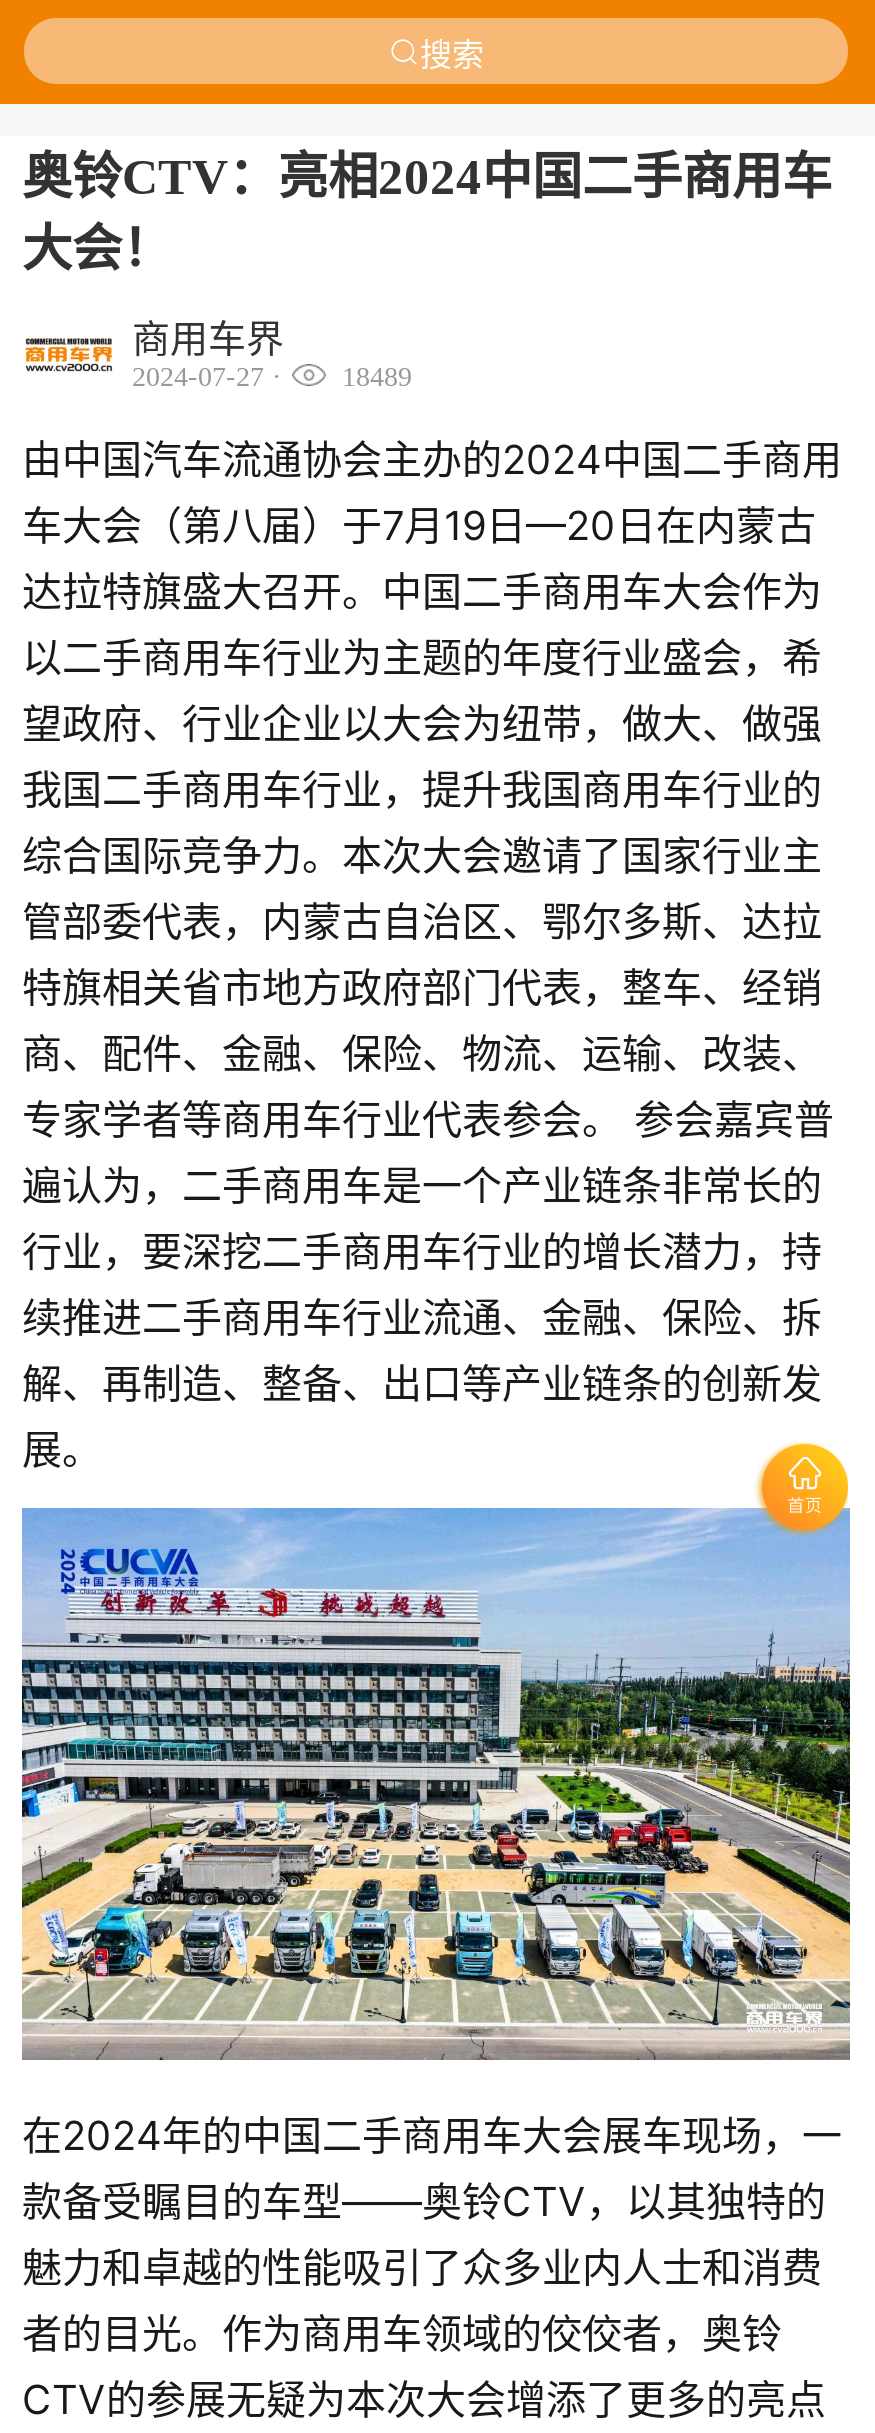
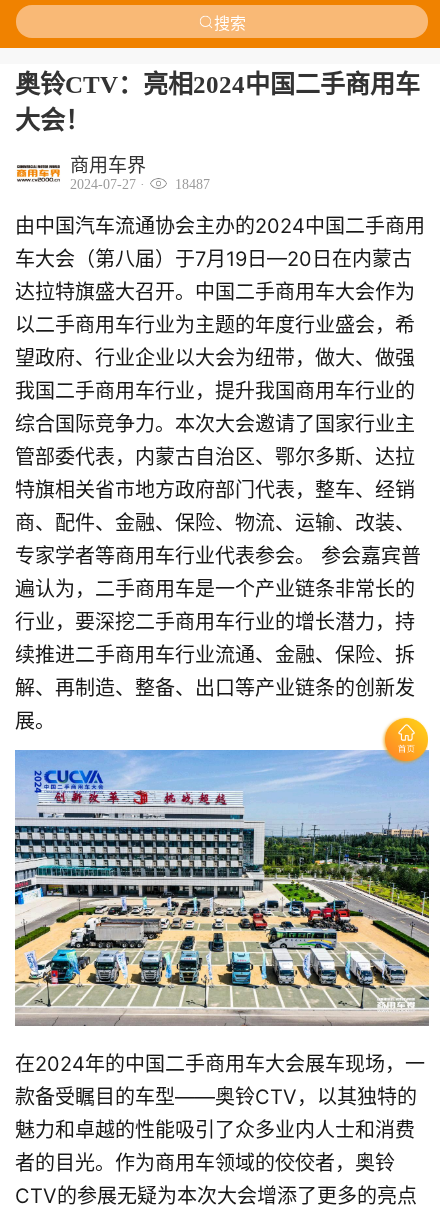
- 2024-07-27 · 18489
+ 2024-07-27 · 18487
